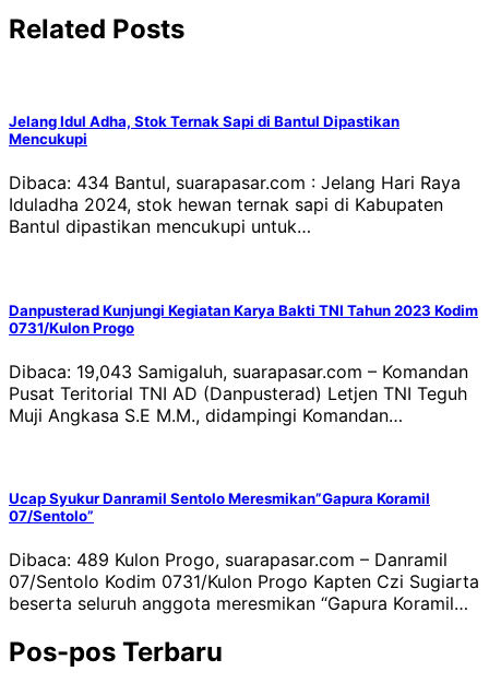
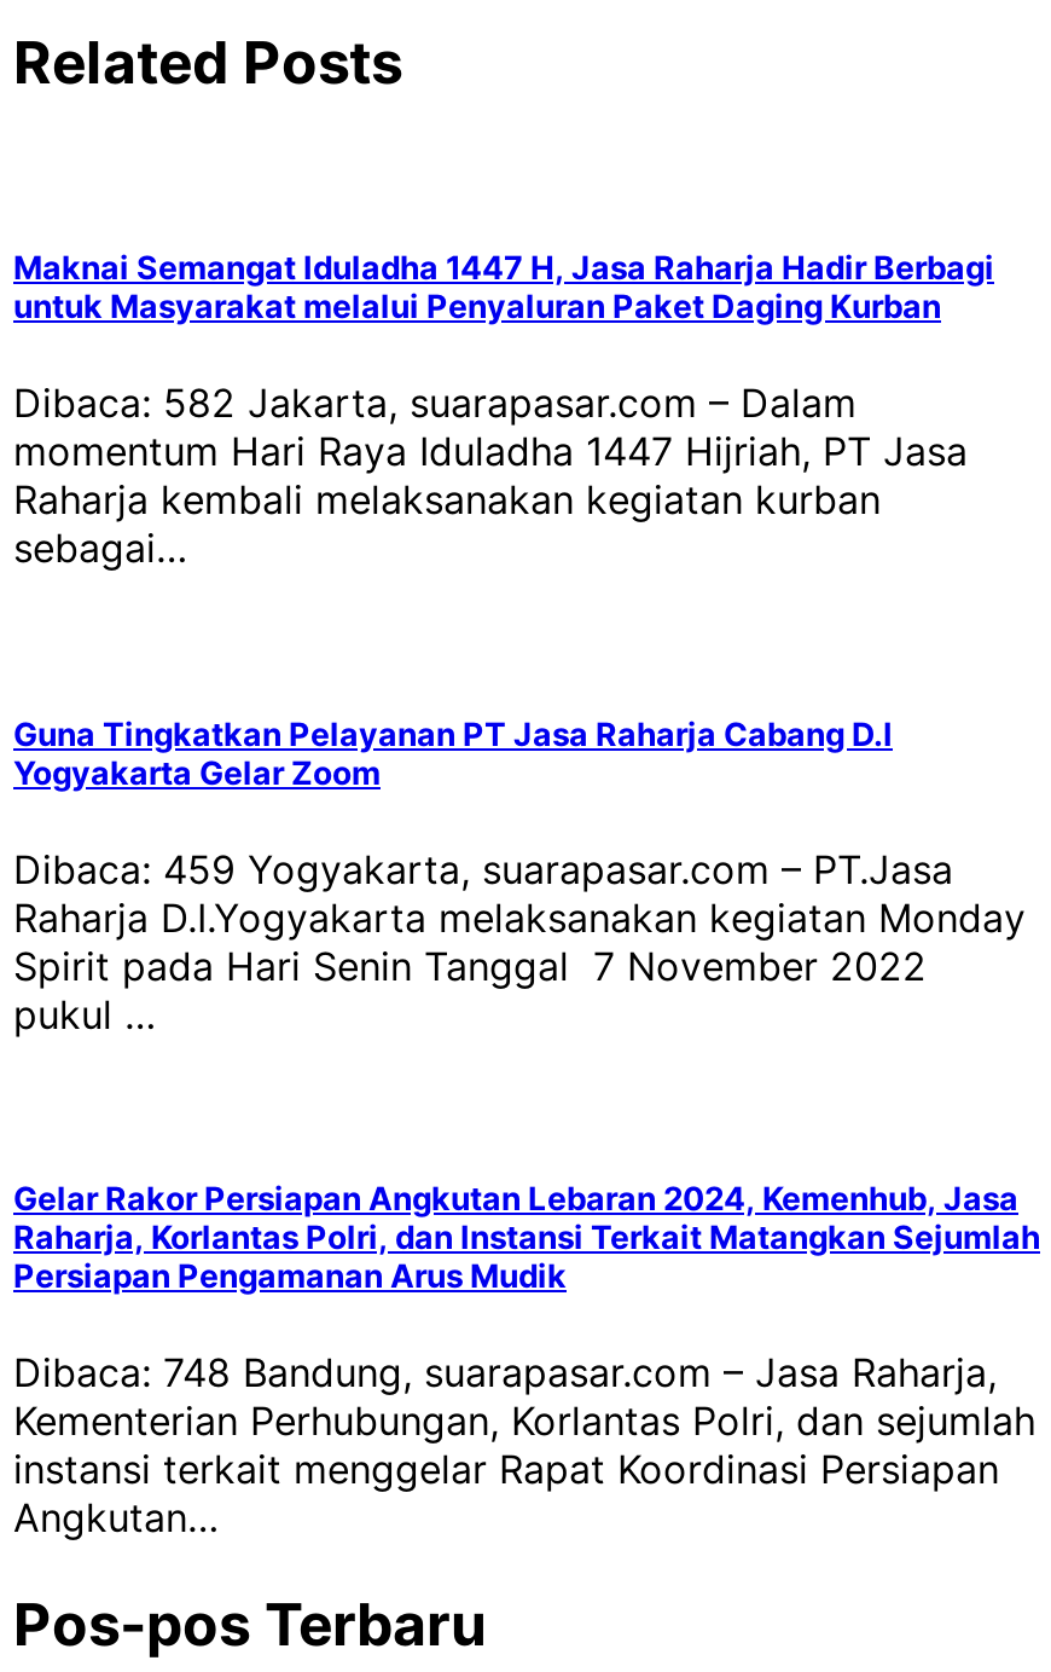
- Jelang Idul Adha, Stok Ternak Sapi di Bantul Dipastikan
- Mencukupi
+ Maknai Semangat Iduladha 1447 H, Jasa Raharja Hadir Berbagi
+ untuk Masyarakat melalui Penyaluran Paket Daging Kurban

- Dibaca: 434 Bantul, suarapasar.com : Jelang Hari Raya
- Iduladha 2024, stok hewan ternak sapi di Kabupaten
- Bantul dipastikan mencukupi untuk…
+ Dibaca: 582 Jakarta, suarapasar.com – Dalam
+ momentum Hari Raya Iduladha 1447 Hijriah, PT Jasa
+ Raharja kembali melaksanakan kegiatan kurban
+ sebagai…

- Danpusterad Kunjungi Kegiatan Karya Bakti TNI Tahun 2023 Kodim
- 0731/Kulon Progo
+ Guna Tingkatkan Pelayanan PT Jasa Raharja Cabang D.I
+ Yogyakarta Gelar Zoom

- Dibaca: 19,043 Samigaluh, suarapasar.com – Komandan
- Pusat Teritorial TNI AD (Danpusterad) Letjen TNI Teguh
- Muji Angkasa S.E M.M., didampingi Komandan…
+ Dibaca: 459 Yogyakarta, suarapasar.com – PT.Jasa
+ Raharja D.I.Yogyakarta melaksanakan kegiatan Monday
+ Spirit pada Hari Senin Tanggal 7 November 2022
+ pukul …

- Ucap Syukur Danramil Sentolo Meresmikan”Gapura Koramil
- 07/Sentolo”
+ Gelar Rakor Persiapan Angkutan Lebaran 2024, Kemenhub, Jasa
+ Raharja, Korlantas Polri, dan Instansi Terkait Matangkan Sejumlah
+ Persiapan Pengamanan Arus Mudik

- Dibaca: 489 Kulon Progo, suarapasar.com – Danramil
- 07/Sentolo Kodim 0731/Kulon Progo Kapten Czi Sugiarta
- beserta seluruh anggota meresmikan “Gapura Koramil…
+ Dibaca: 748 Bandung, suarapasar.com – Jasa Raharja,
+ Kementerian Perhubungan, Korlantas Polri, dan sejumlah
+ instansi terkait menggelar Rapat Koordinasi Persiapan
+ Angkutan…
